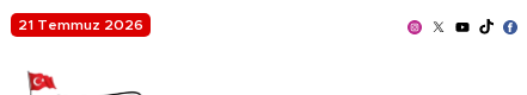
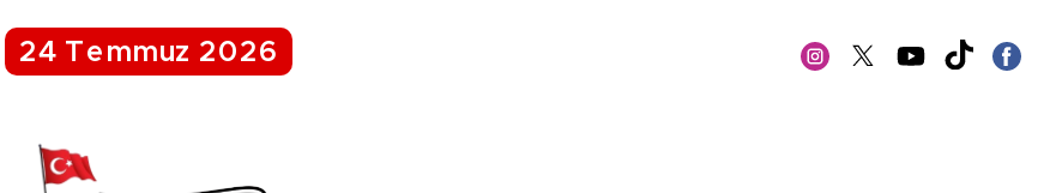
- 21 Temmuz 2026
+ 24 Temmuz 2026
